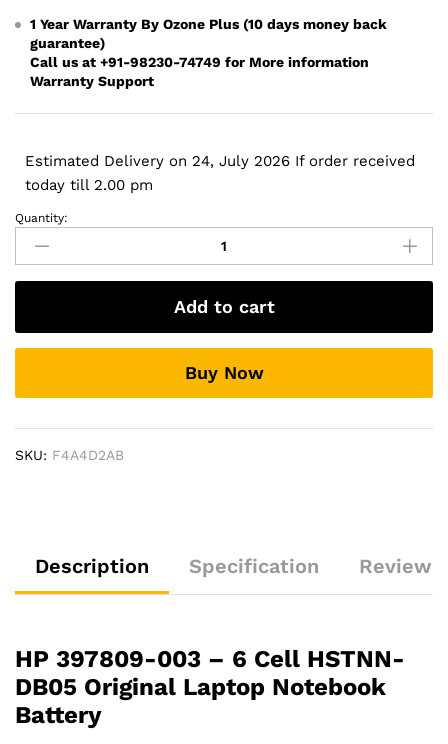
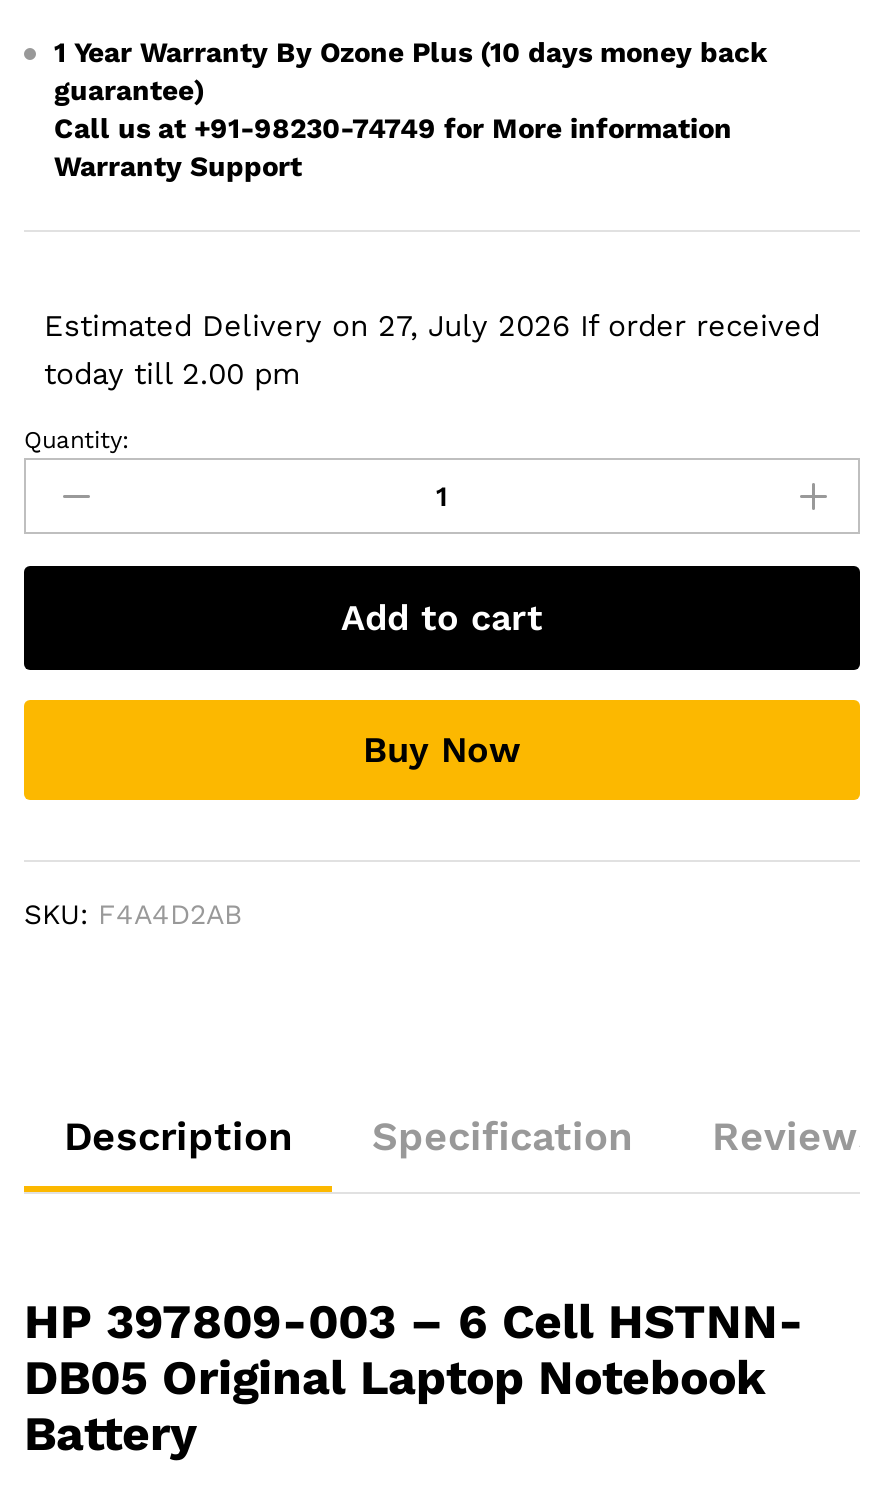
- Estimated Delivery on 24, July 2026 If order received
+ Estimated Delivery on 27, July 2026 If order received
